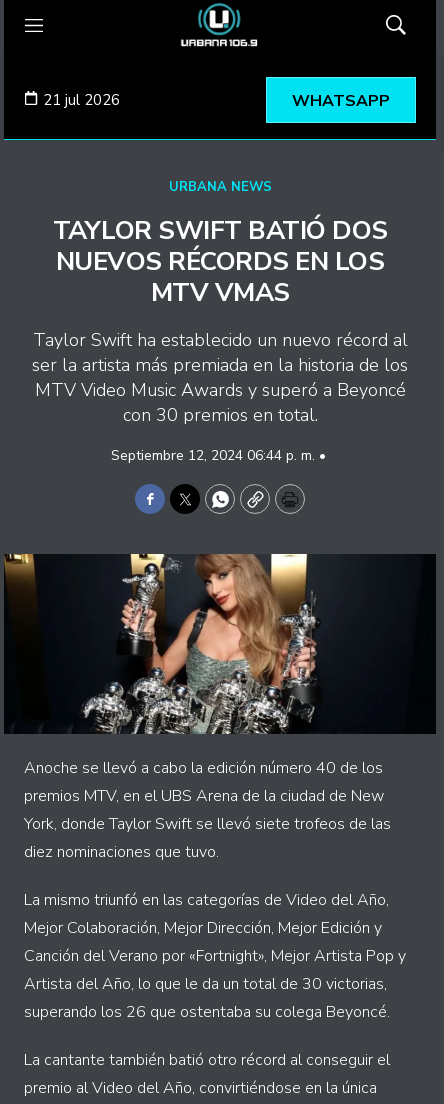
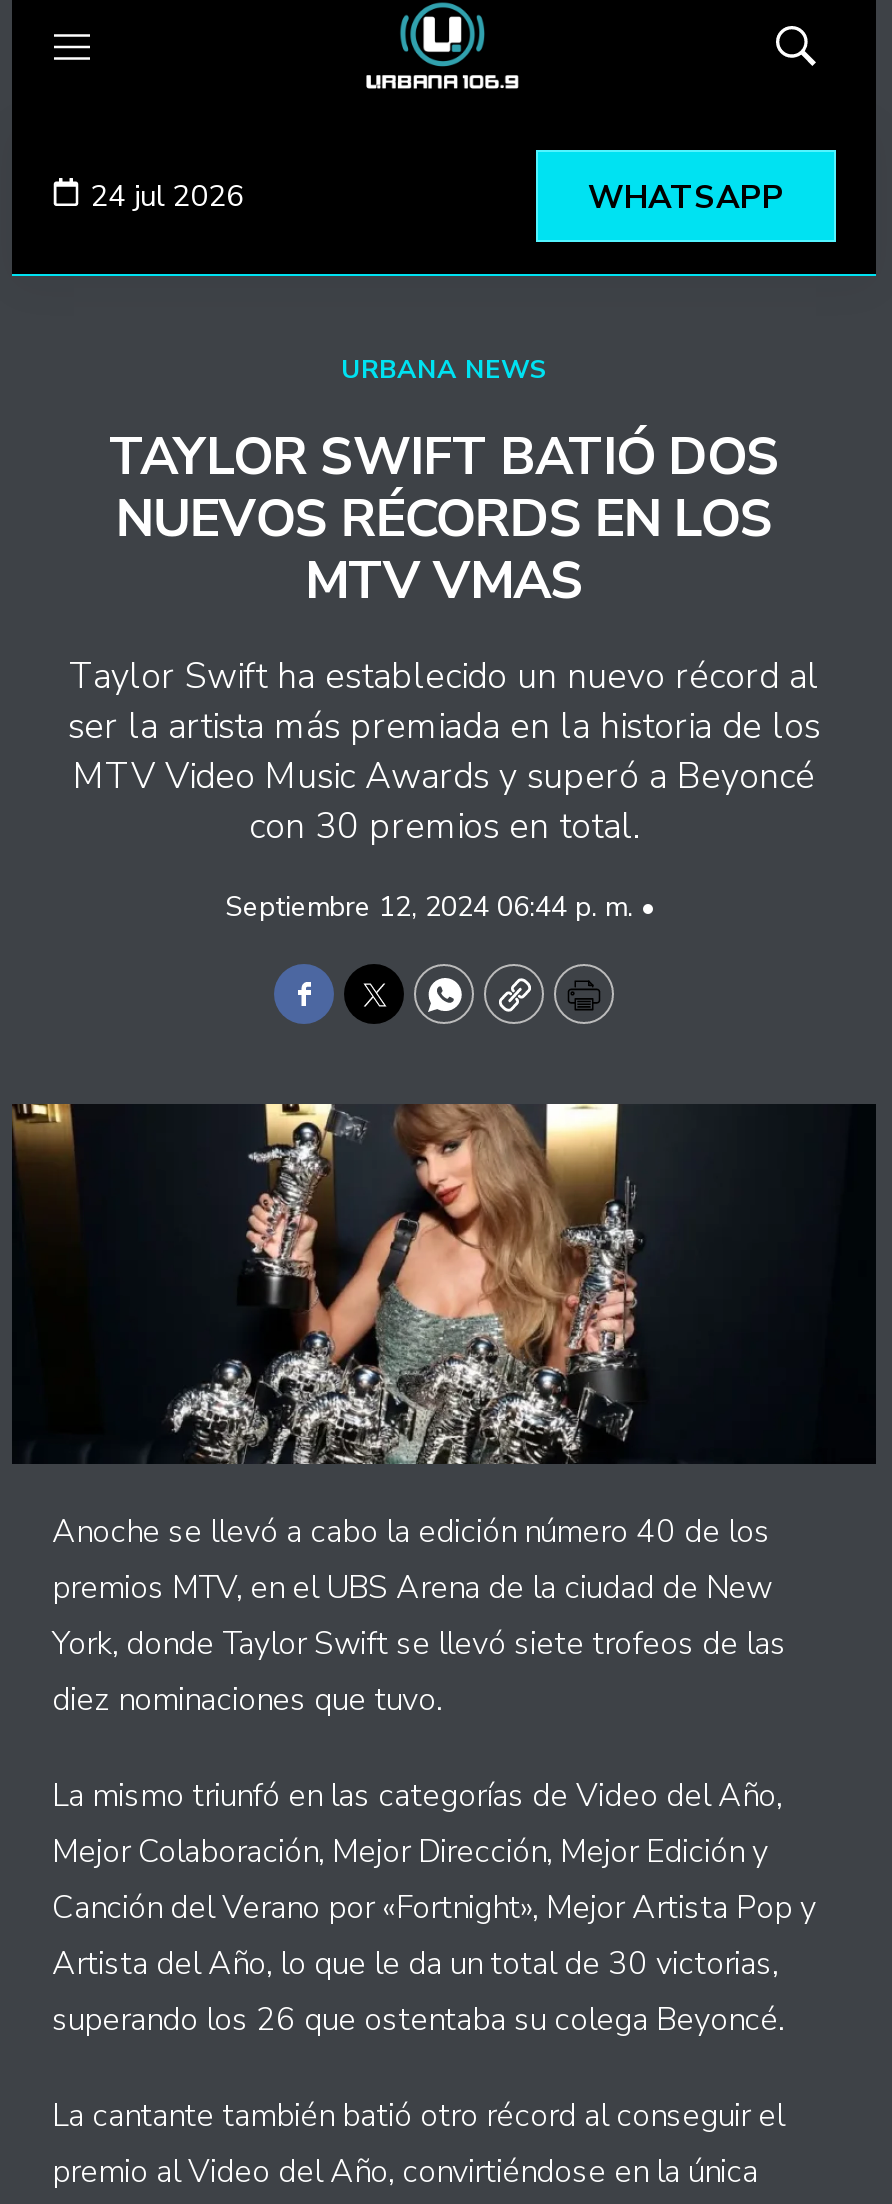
- 21 jul 2026
+ 24 jul 2026
